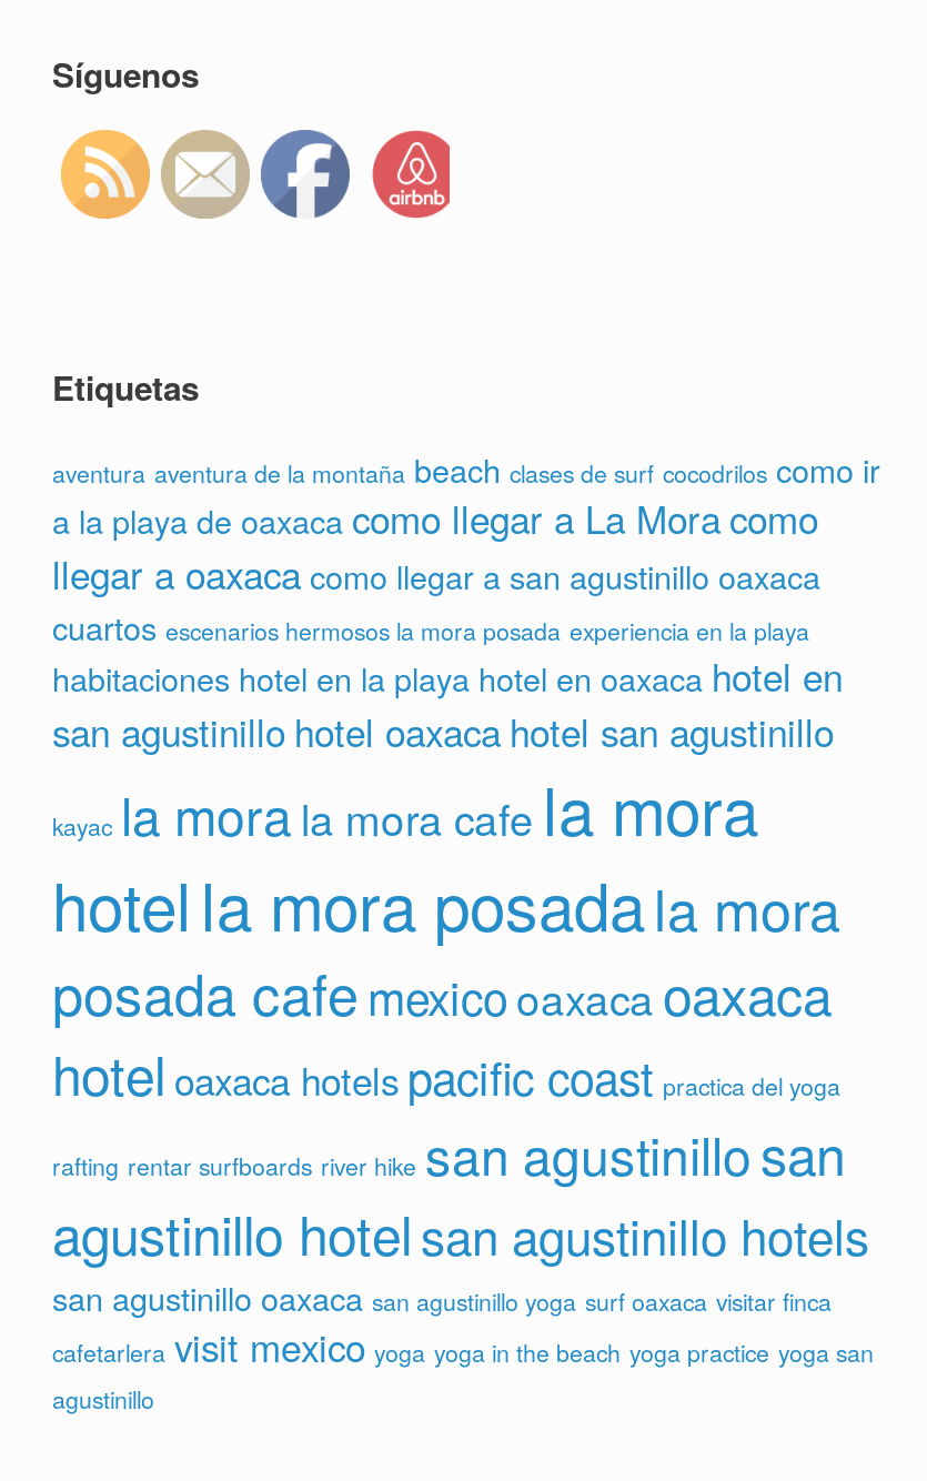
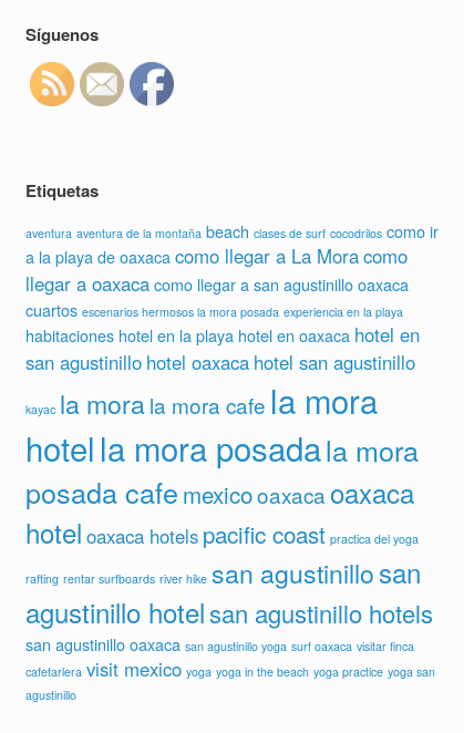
- [image]
